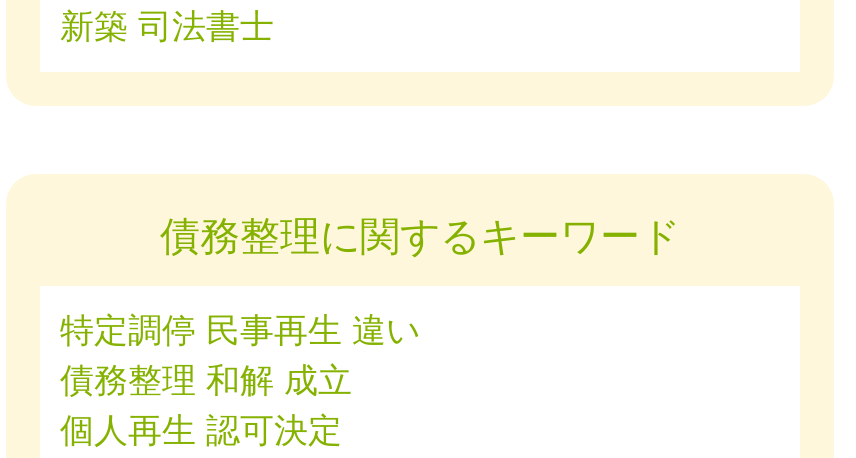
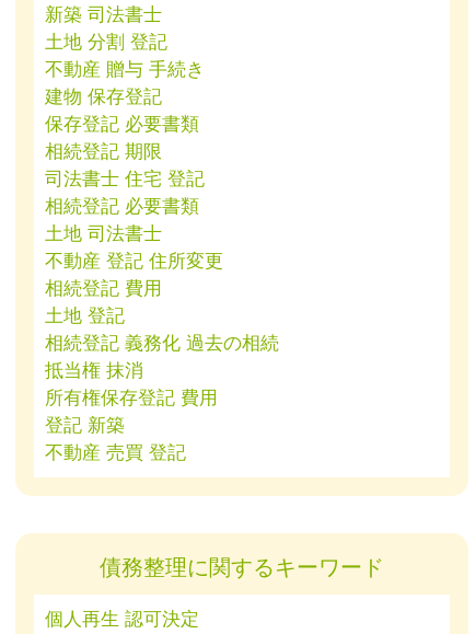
+ 土地 分割 登記
+ 不動産 贈与 手続き
+ 建物 保存登記
+ 保存登記 必要書類
+ 相続登記 期限
+ 司法書士 住宅 登記
+ 相続登記 必要書類
+ 土地 司法書士
+ 不動産 登記 住所変更
+ 相続登記 費用
+ 土地 登記
+ 相続登記 義務化 過去の相続
+ 抵当権 抹消
+ 所有権保存登記 費用
+ 登記 新築
+ 不動産 売買 登記

moved down: 債務整理に関するキーワード

- 特定調停 民事再生 違い
- 債務整理 和解 成立
